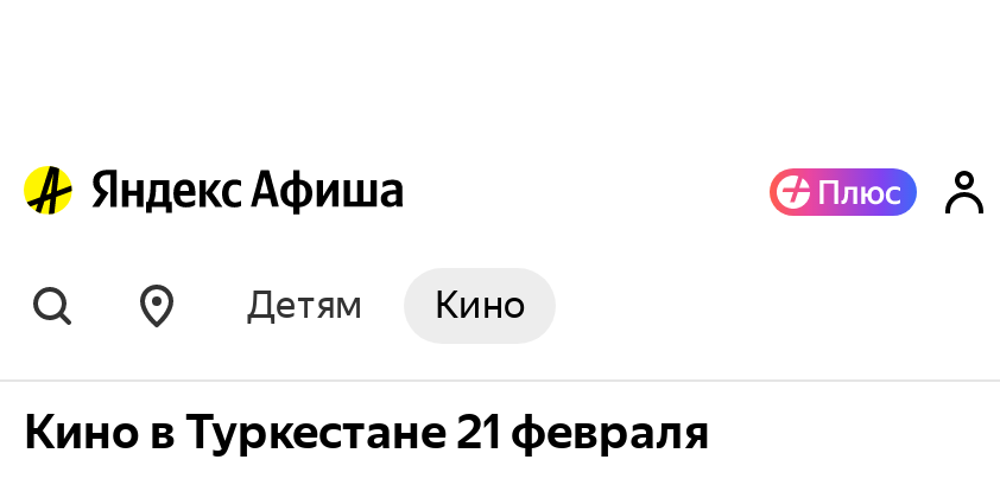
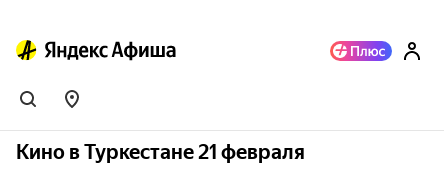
- Детям
- Кино
